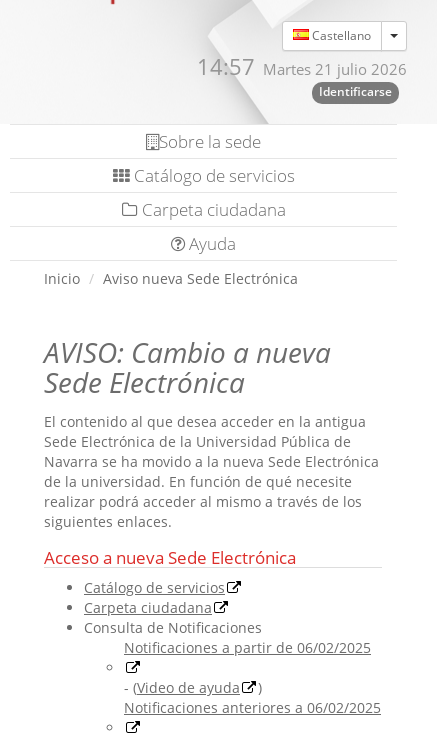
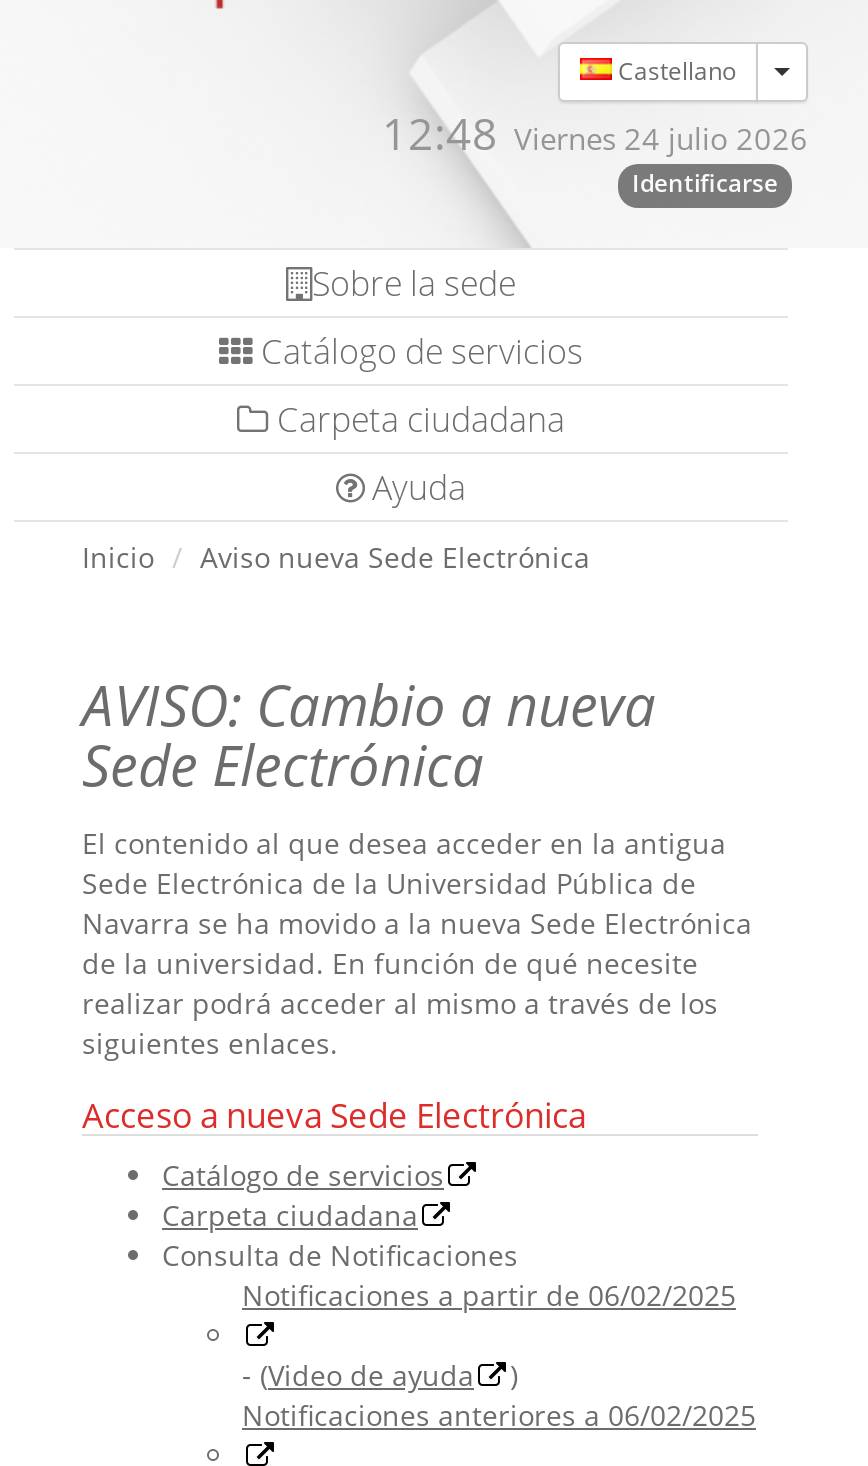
- 14:57 Martes 21 julio 2026
+ 12:48 Viernes 24 julio 2026
